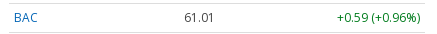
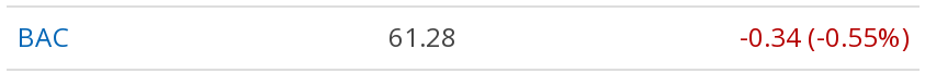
- 61.01
+ 61.28

- +0.59 (+0.96%)
+ -0.34 (-0.55%)
